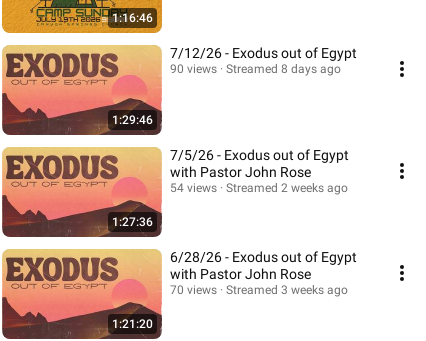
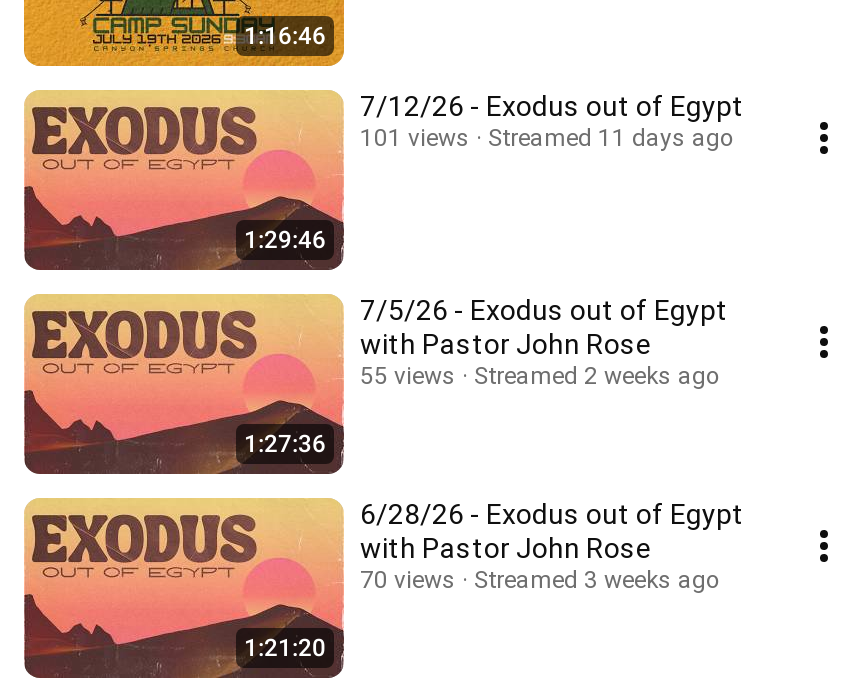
- 90 views
+ 101 views

- Streamed 8 days ago
+ Streamed 11 days ago

- 54 views Streamed 2 weeks ago
+ 55 views Streamed 2 weeks ago
